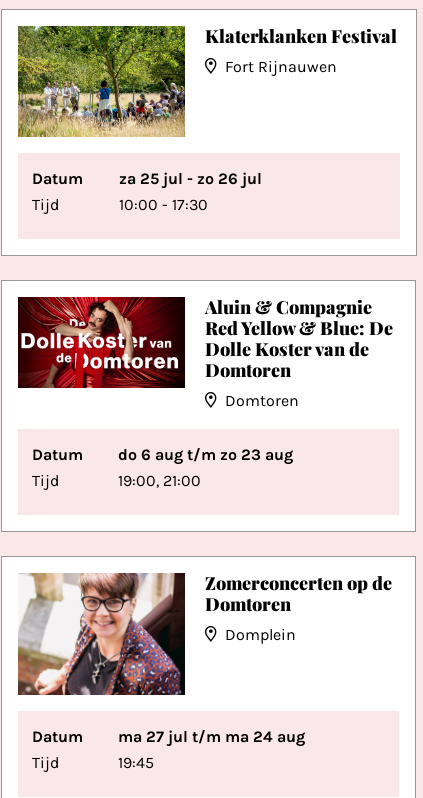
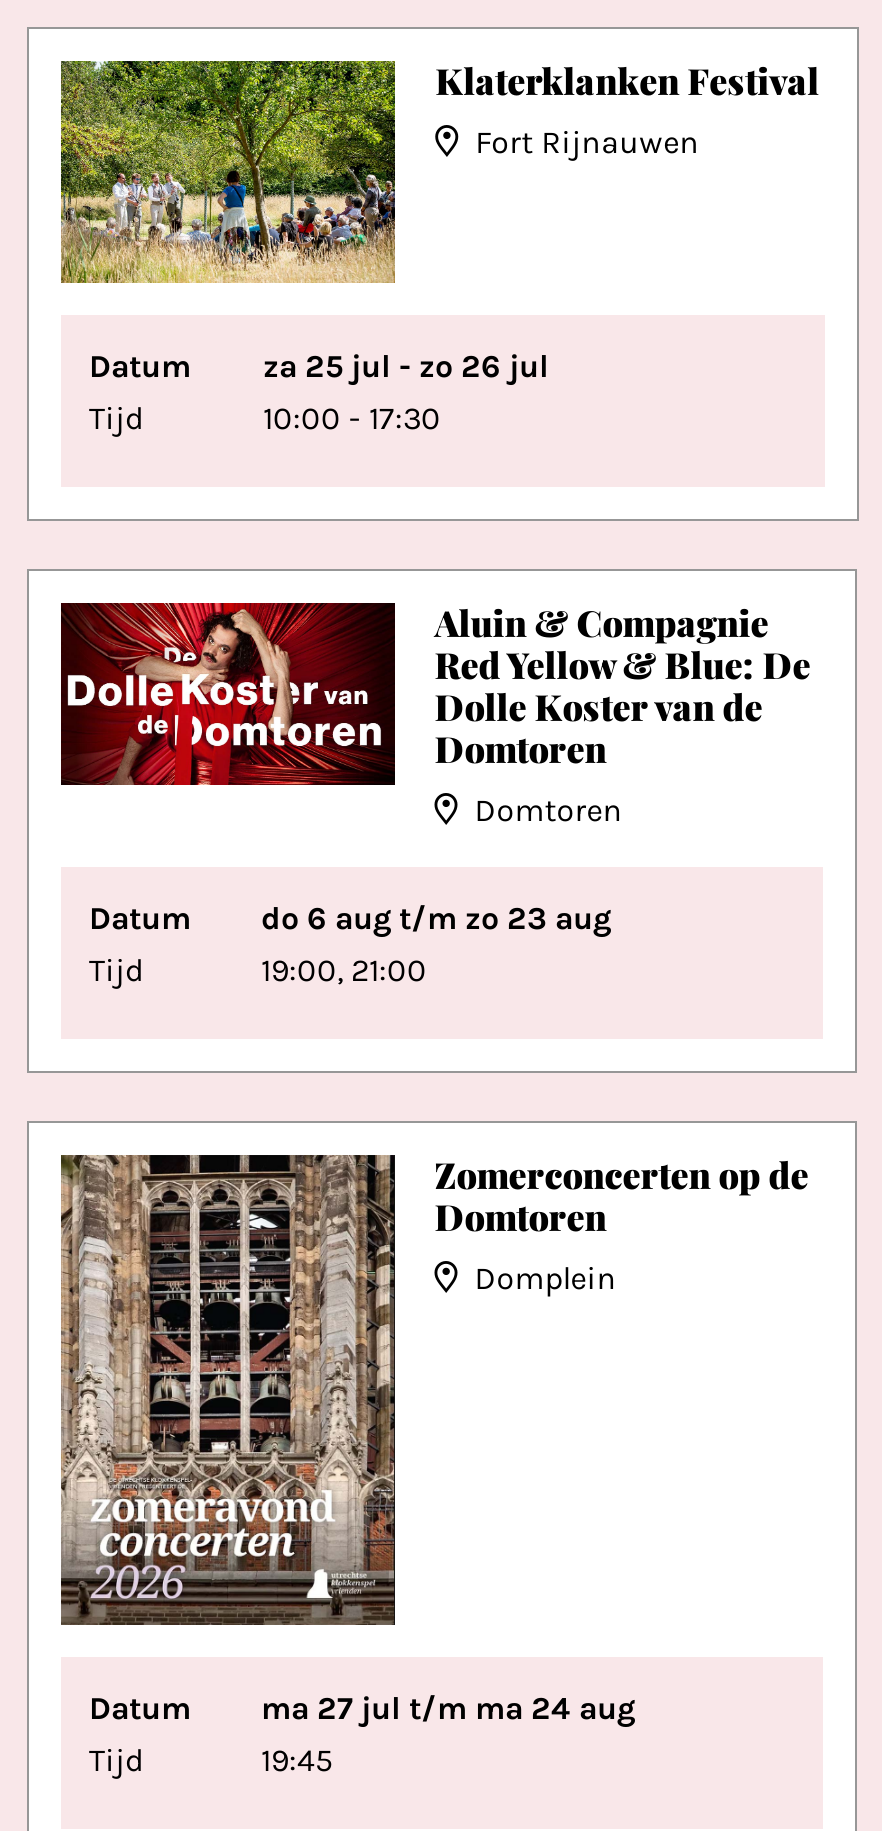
- [image]
+ [image]
